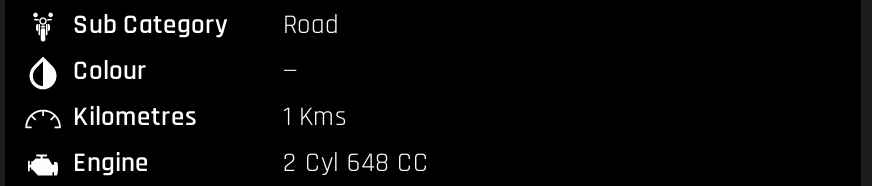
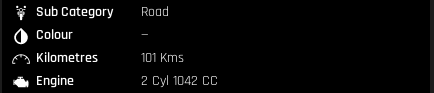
- 1 Kms
+ 101 Kms

- 2 Cyl 648 CC
+ 2 Cyl 1042 CC
